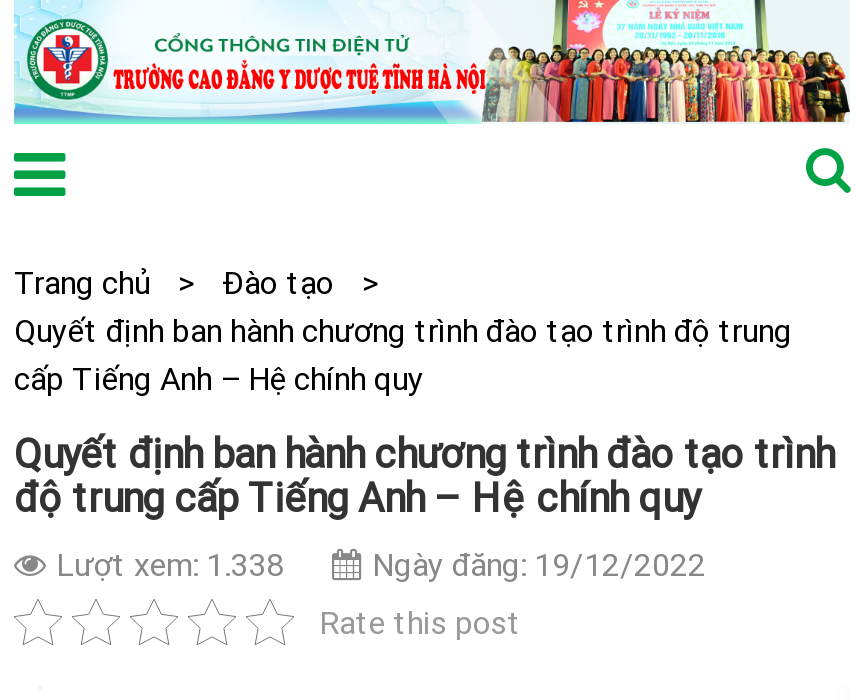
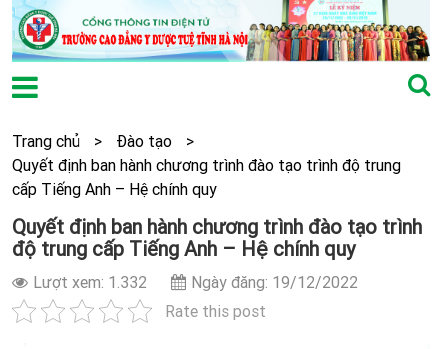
- Lượt xem: 1.338 Ngày đăng: 19/12/2022
+ Lượt xem: 1.332 Ngày đăng: 19/12/2022
